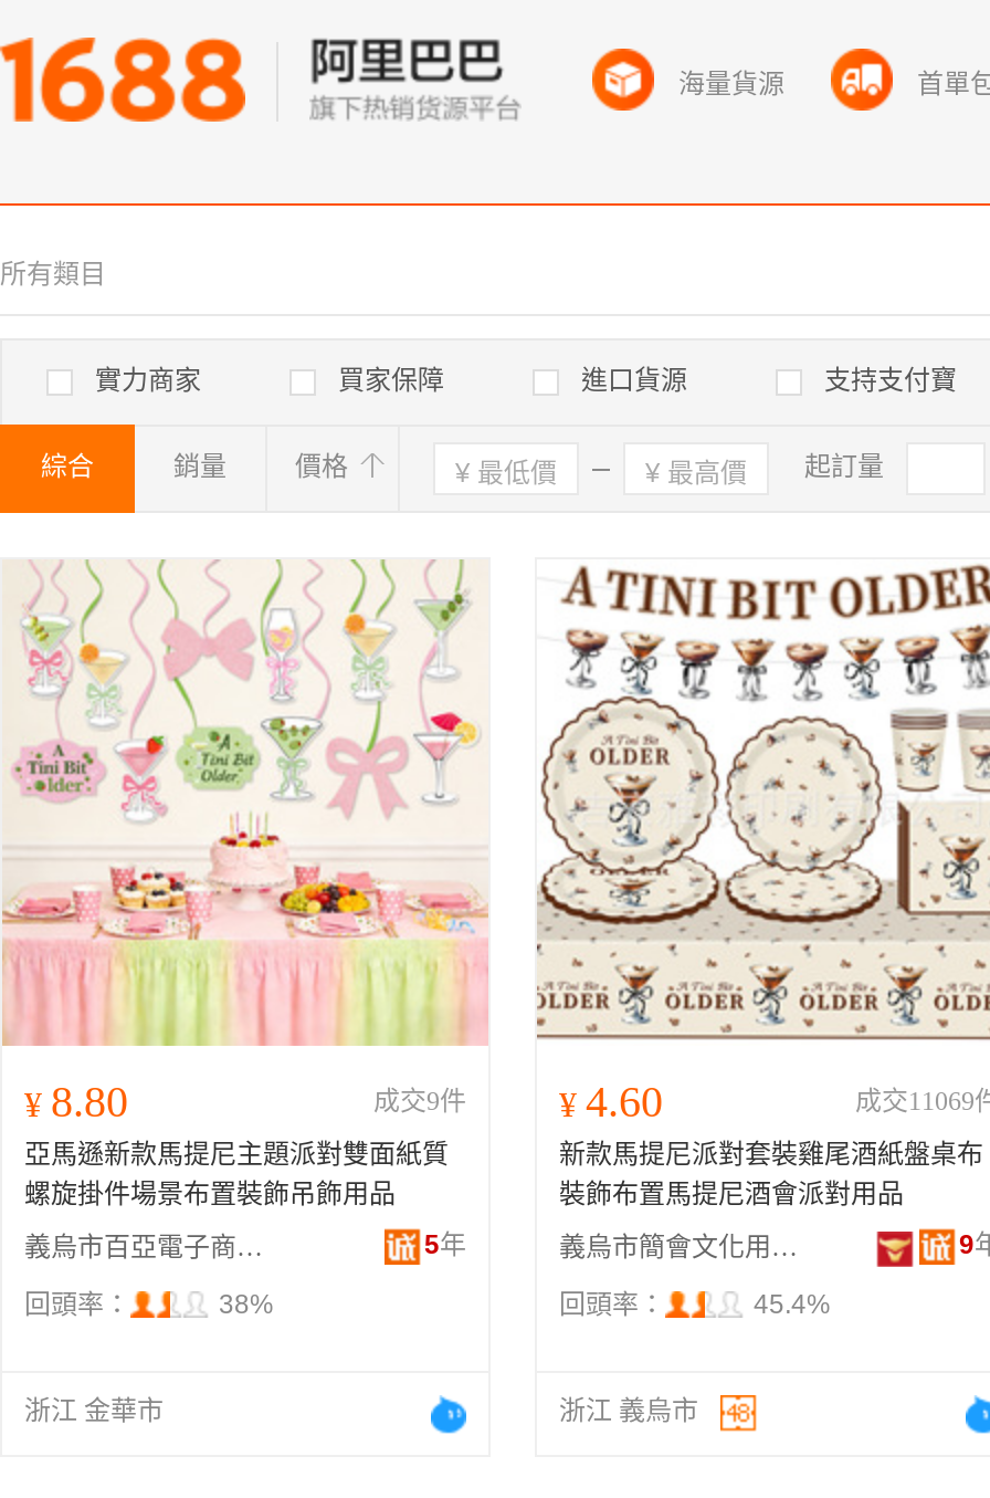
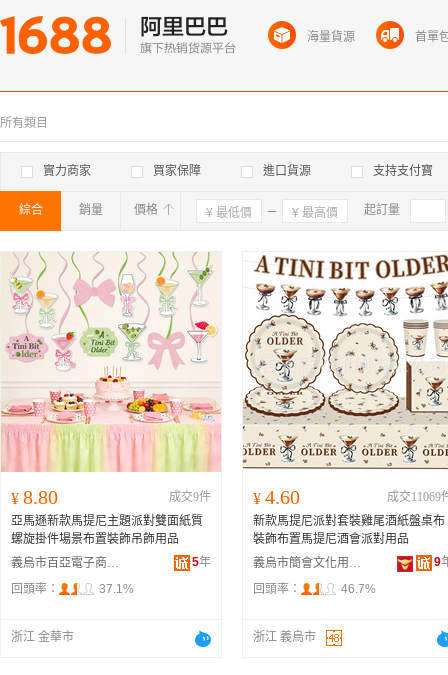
- 38%
+ 37.1%

- 45.4%
+ 46.7%
